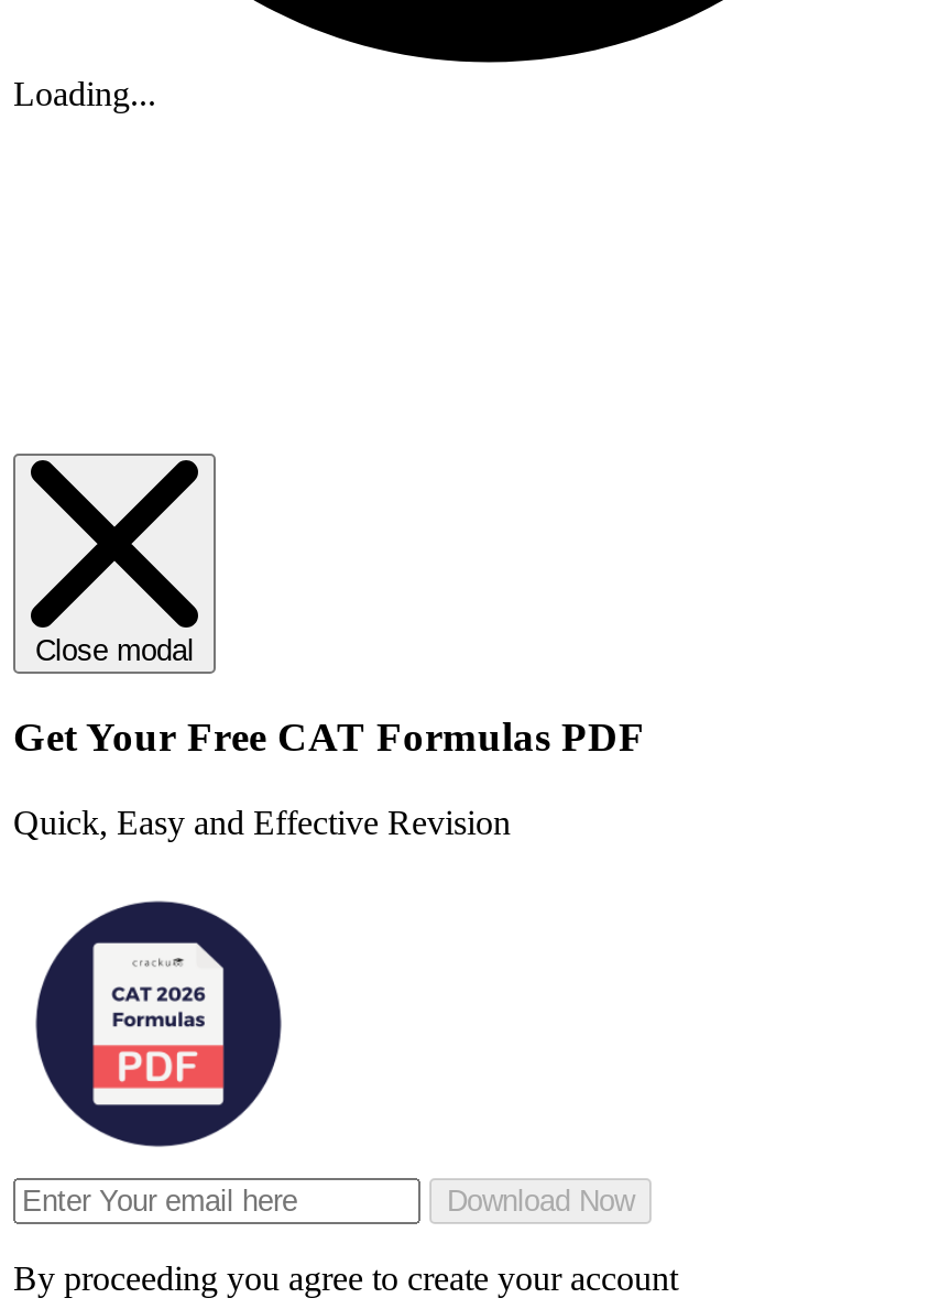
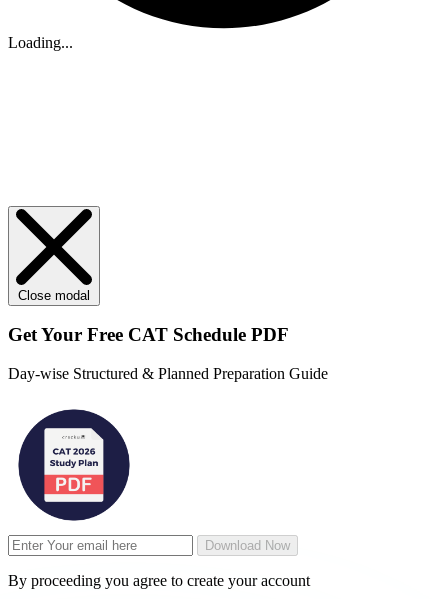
- Get Your Free CAT Formulas PDF
+ Get Your Free CAT Schedule PDF

- Quick, Easy and Effective Revision
+ Day-wise Structured & Planned Preparation Guide
